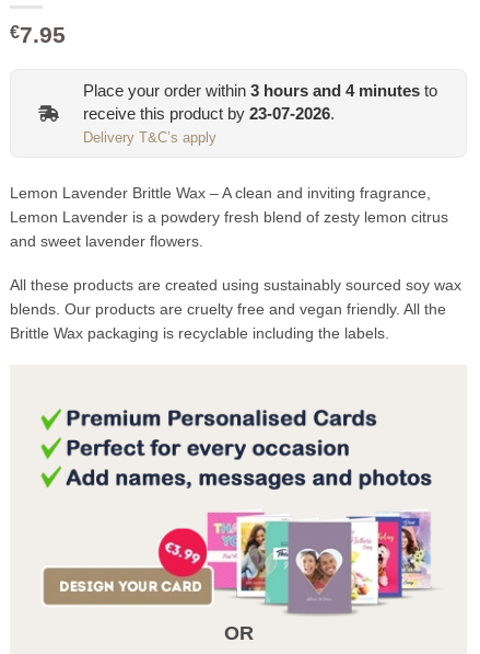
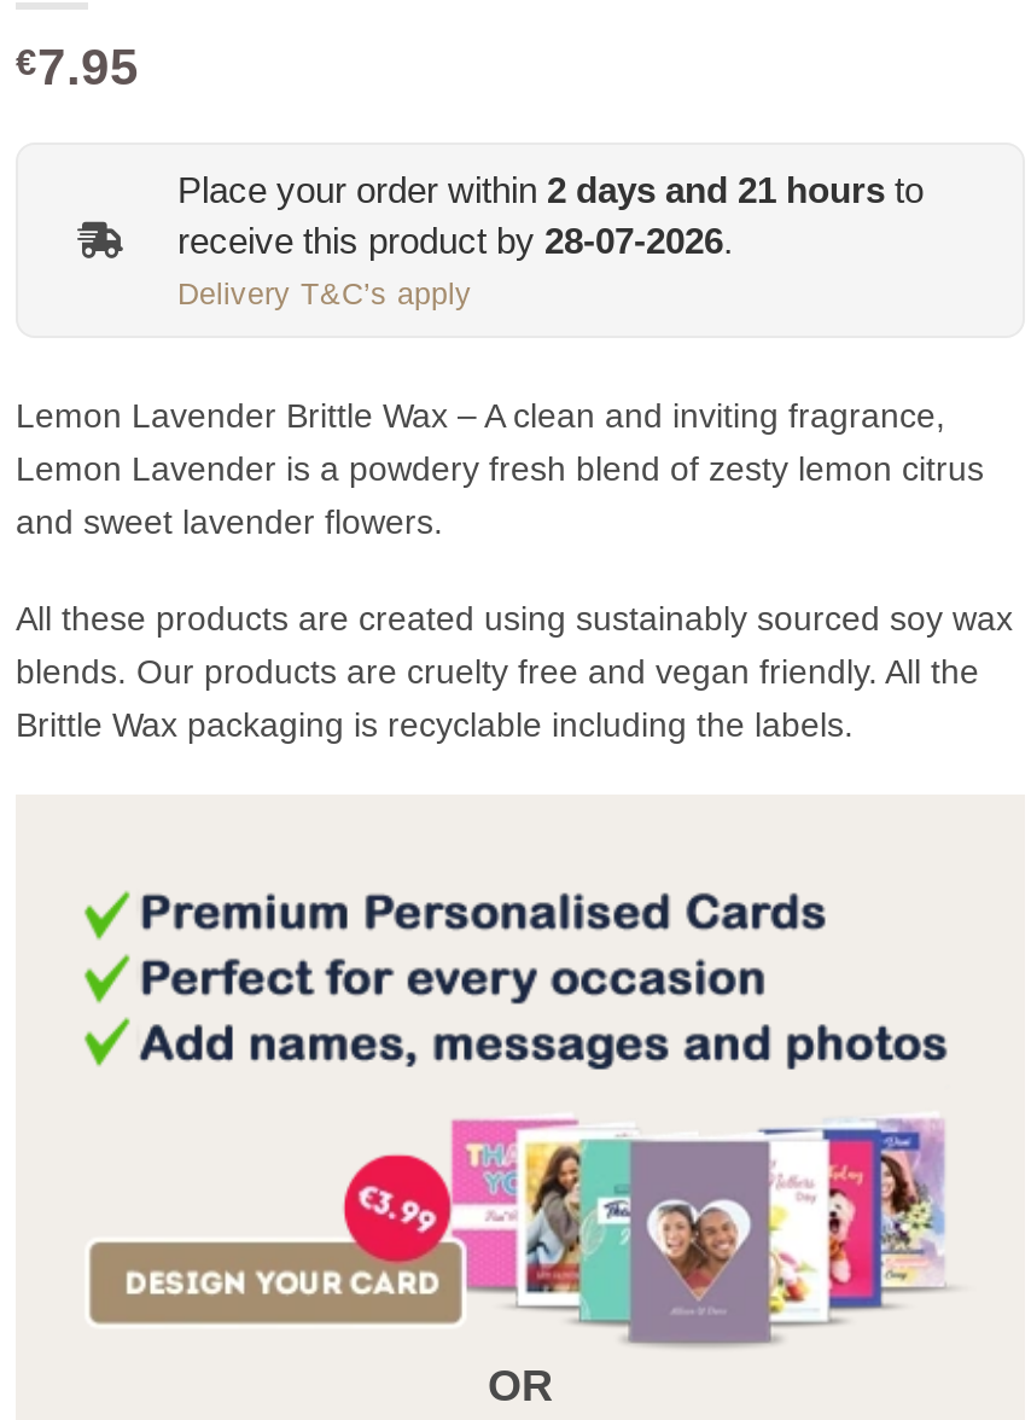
- Place your order within 3 hours and 4 minutes to
+ Place your order within 2 days and 21 hours to

- receive this product by 23-07-2026.
+ receive this product by 28-07-2026.
